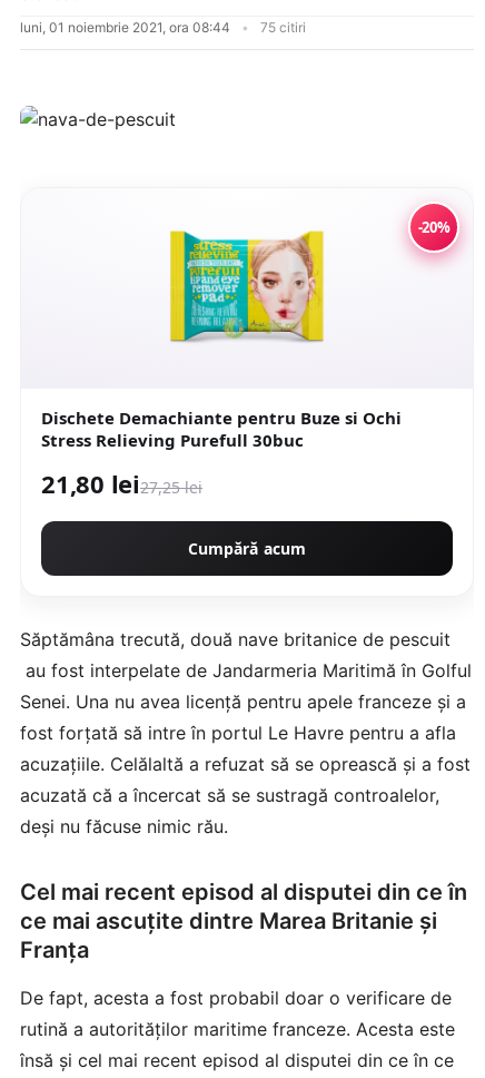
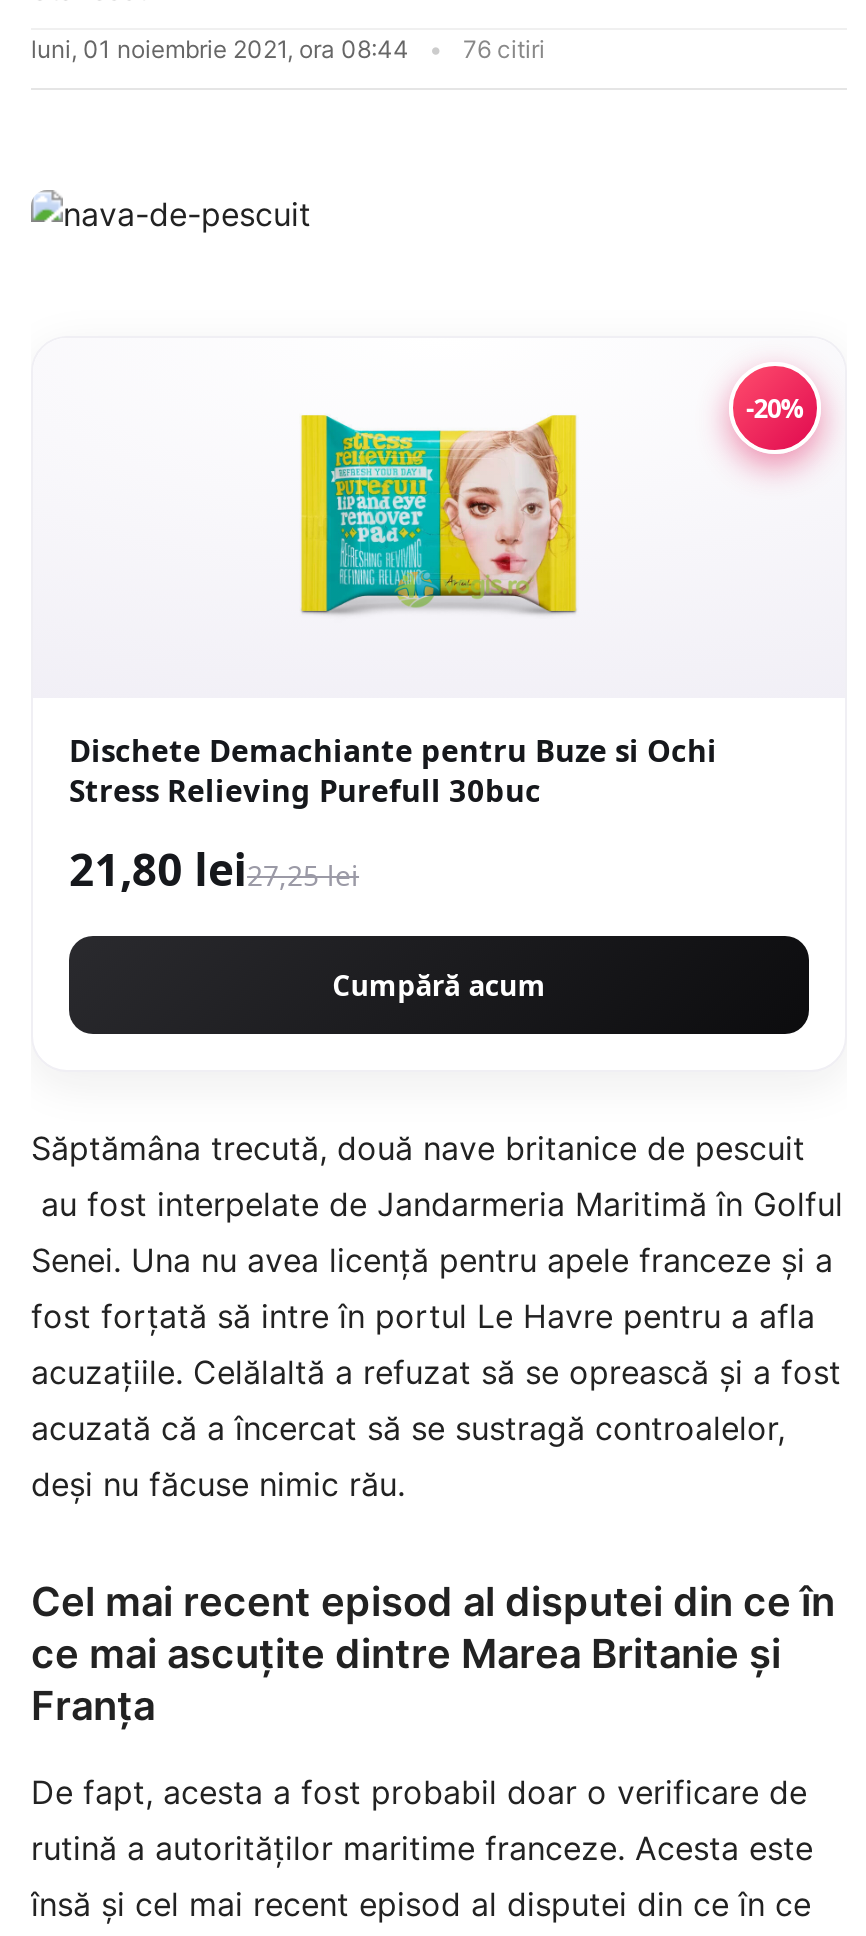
- luni, 01 noiembrie 2021, ora 08:44 75 citiri
+ luni, 01 noiembrie 2021, ora 08:44 76 citiri
